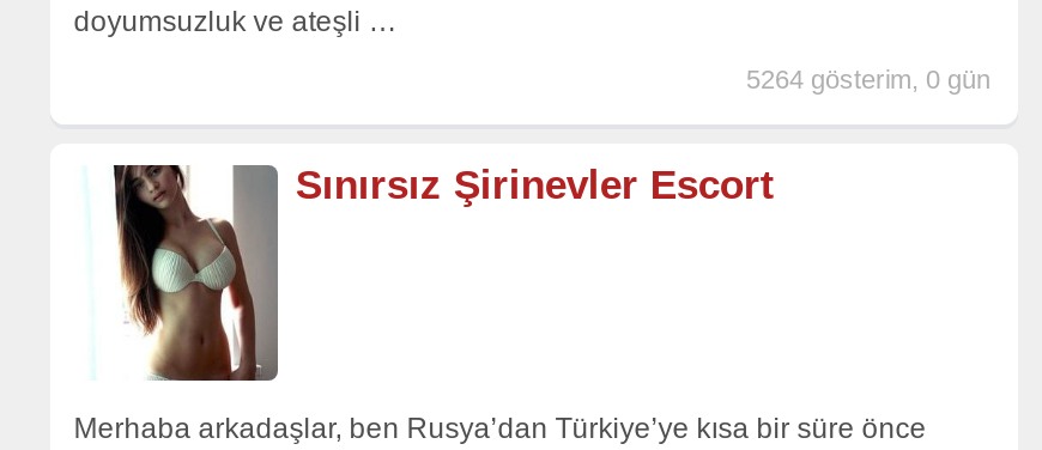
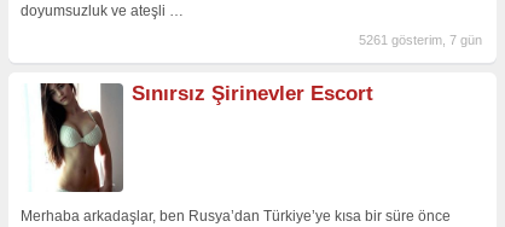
- 5264 gösterim, 0 gün
+ 5261 gösterim, 7 gün
